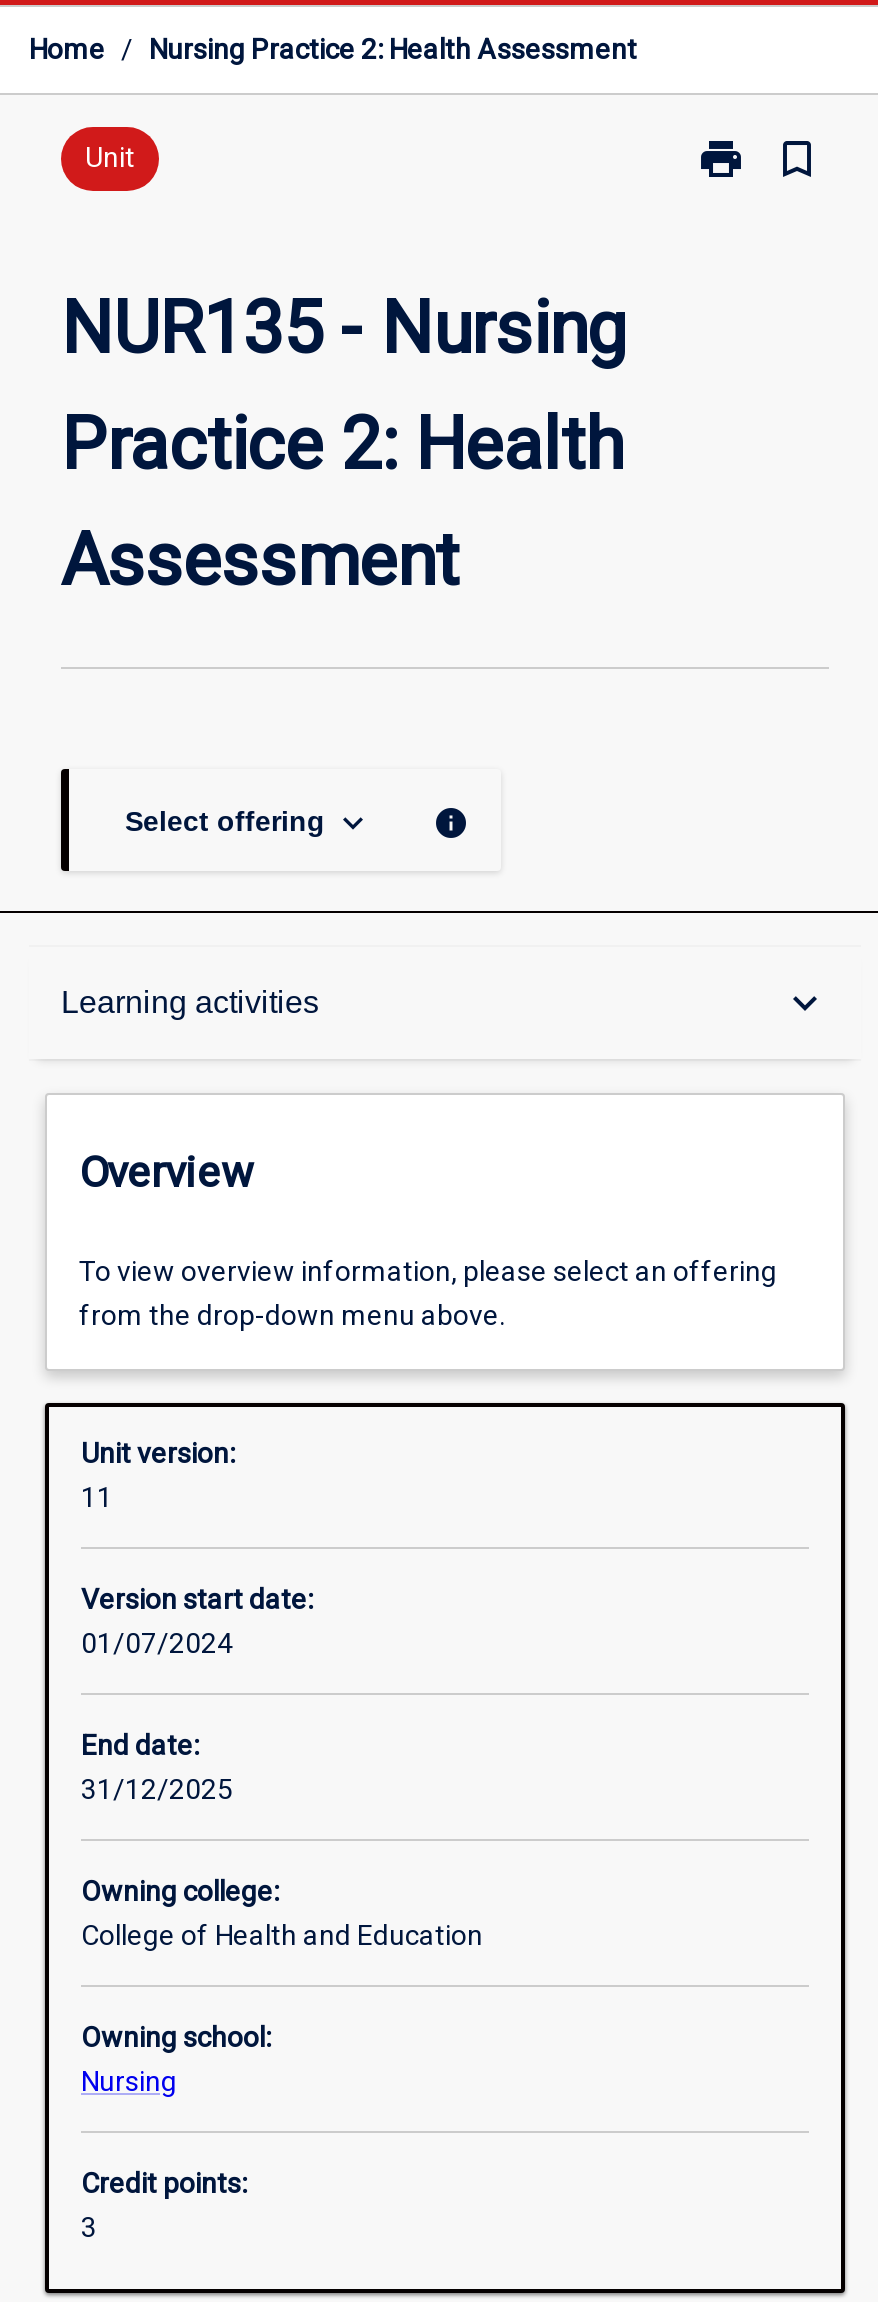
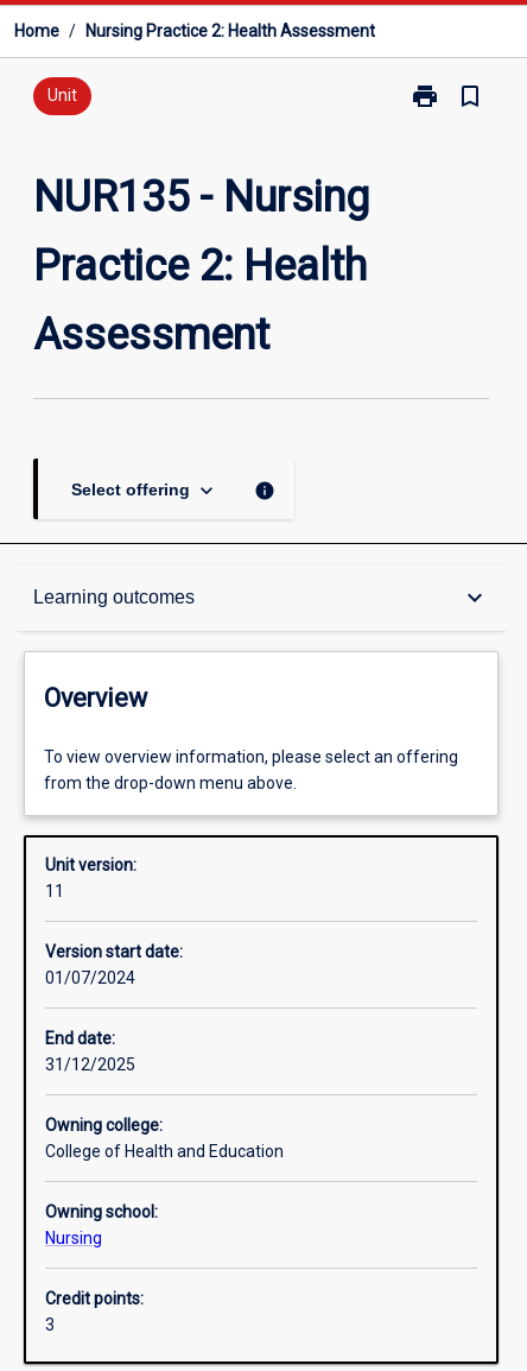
- Learning activities
+ Learning outcomes
